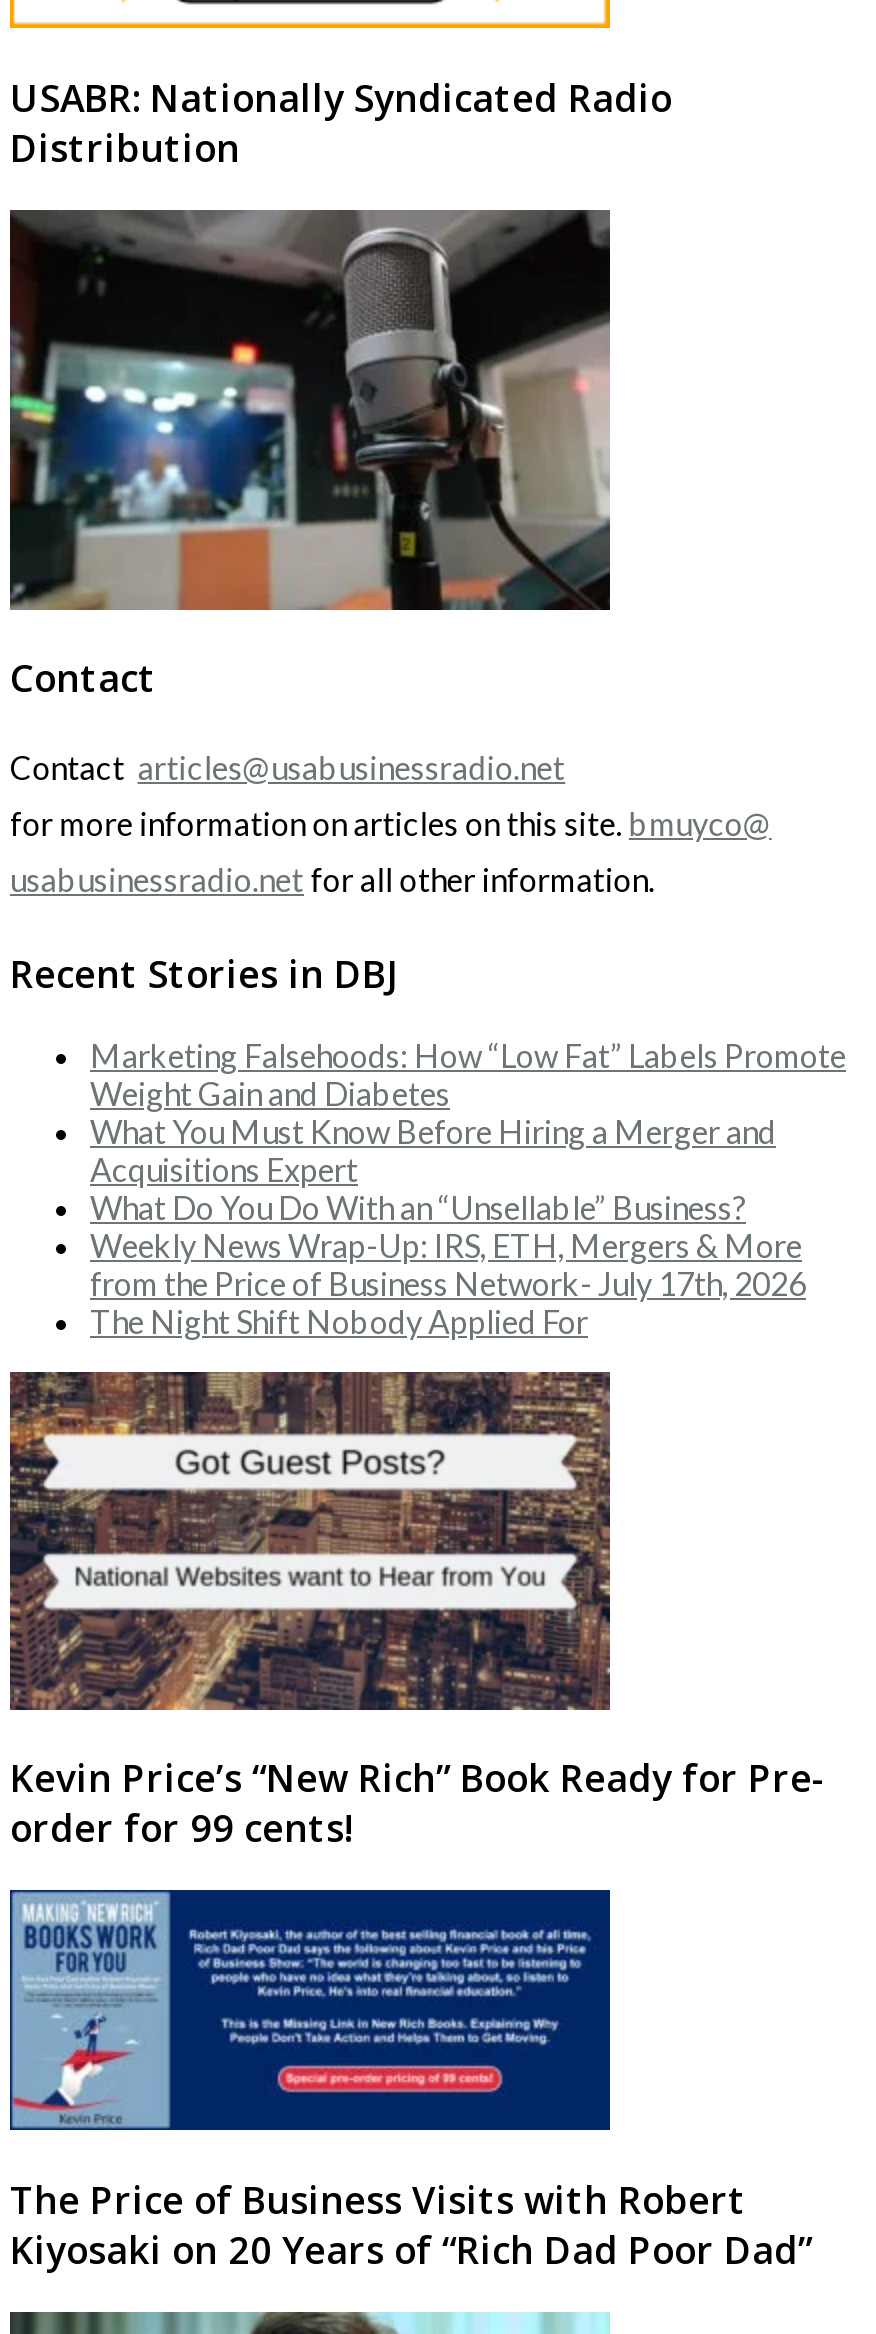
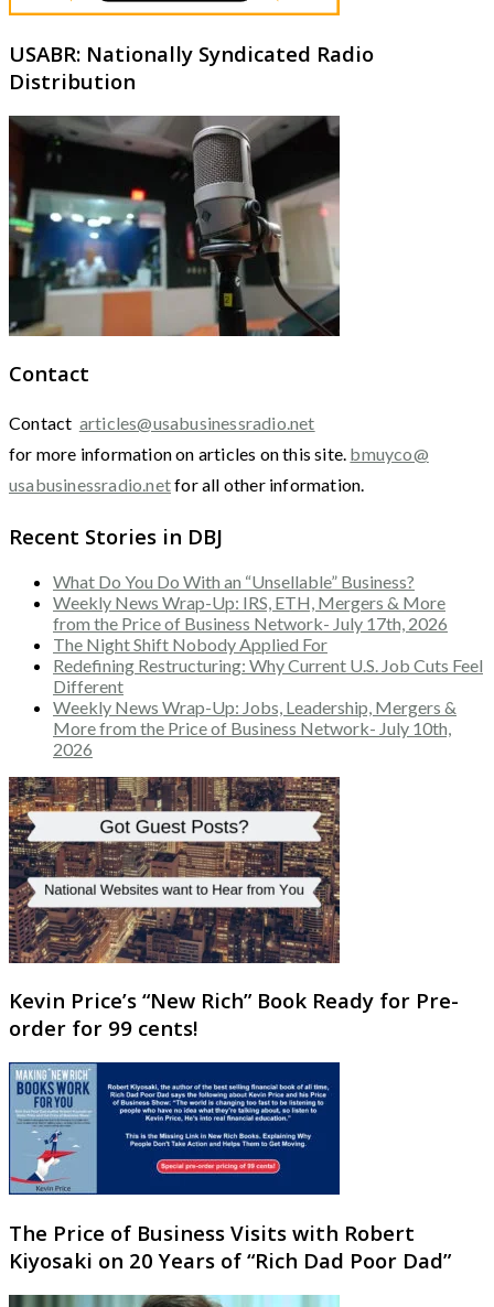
- Marketing Falsehoods: How “Low Fat” Labels Promote
- Weight Gain and Diabetes
- What You Must Know Before Hiring a Merger and
- Acquisitions Expert

moved up: What Do You Do With an “Unsellable” Business? | Weekly News Wrap-Up: IRS, ETH, Mergers & More | from the Price of Business Network- July 17th, 2026 | The Night Shift Nobody Applied For

+ Redefining Restructuring: Why Current U.S. Job Cuts Feel
+ Different
+ Weekly News Wrap-Up: Jobs, Leadership, Mergers &
+ More from the Price of Business Network- July 10th,
+ 2026
